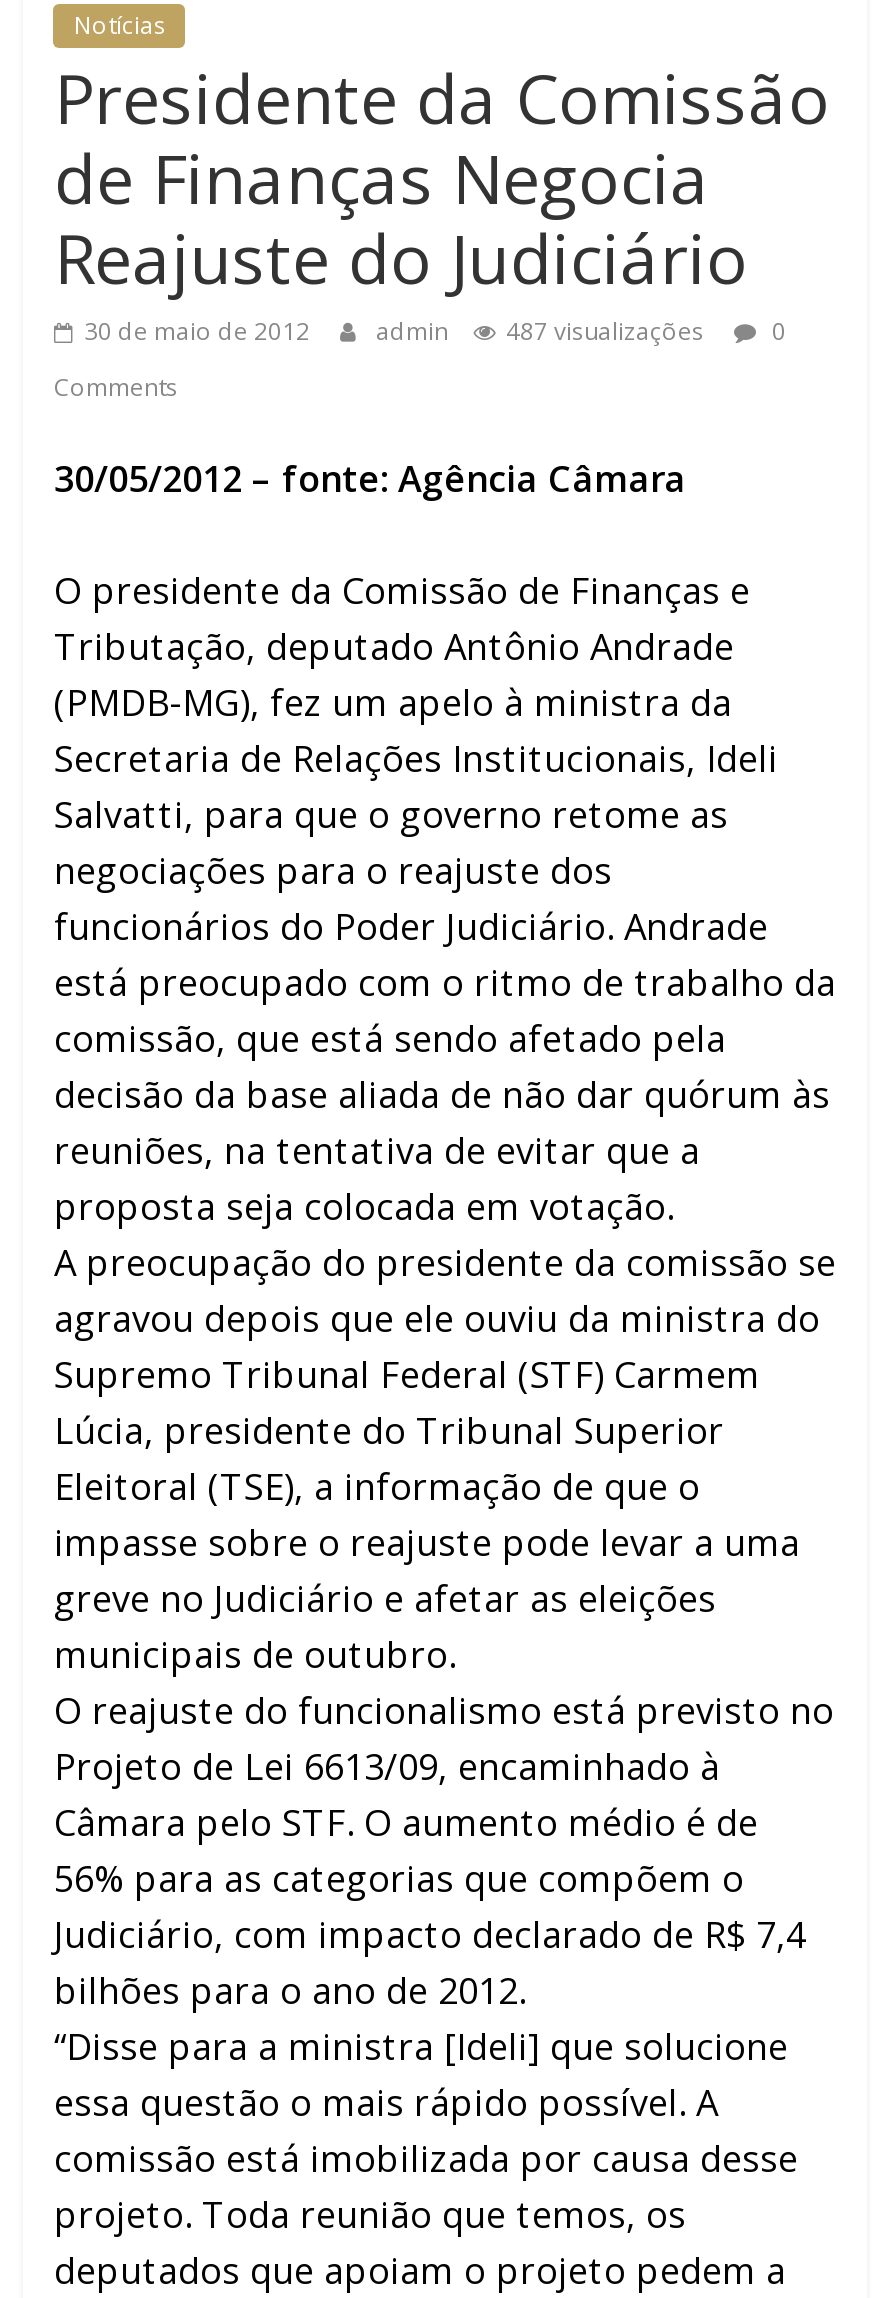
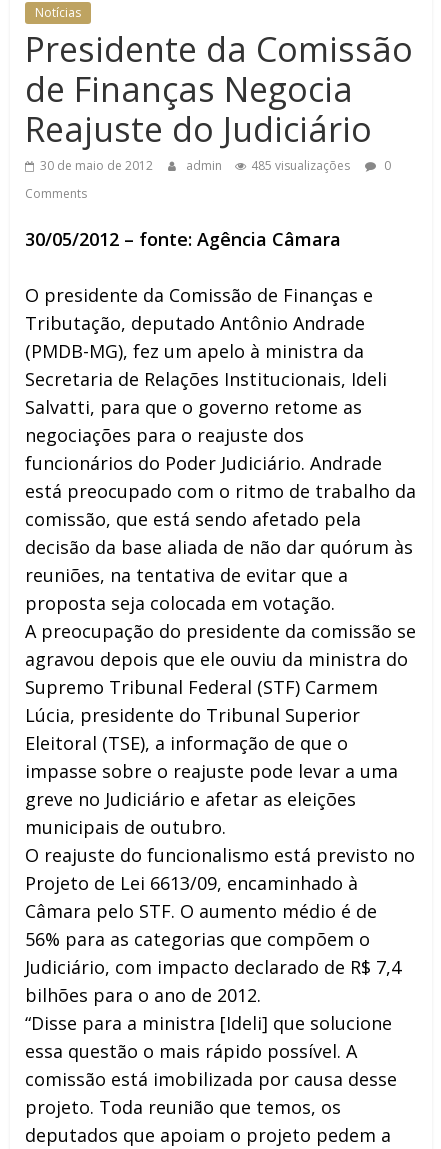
- 487 visualizações
+ 485 visualizações
